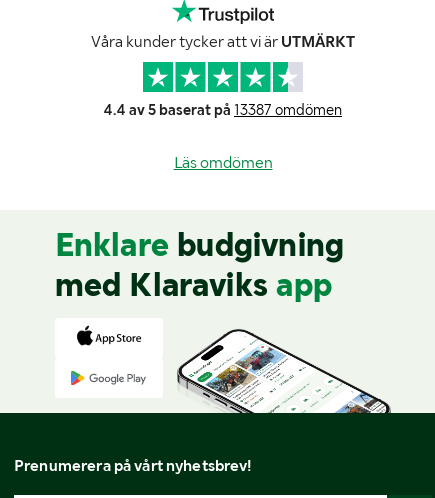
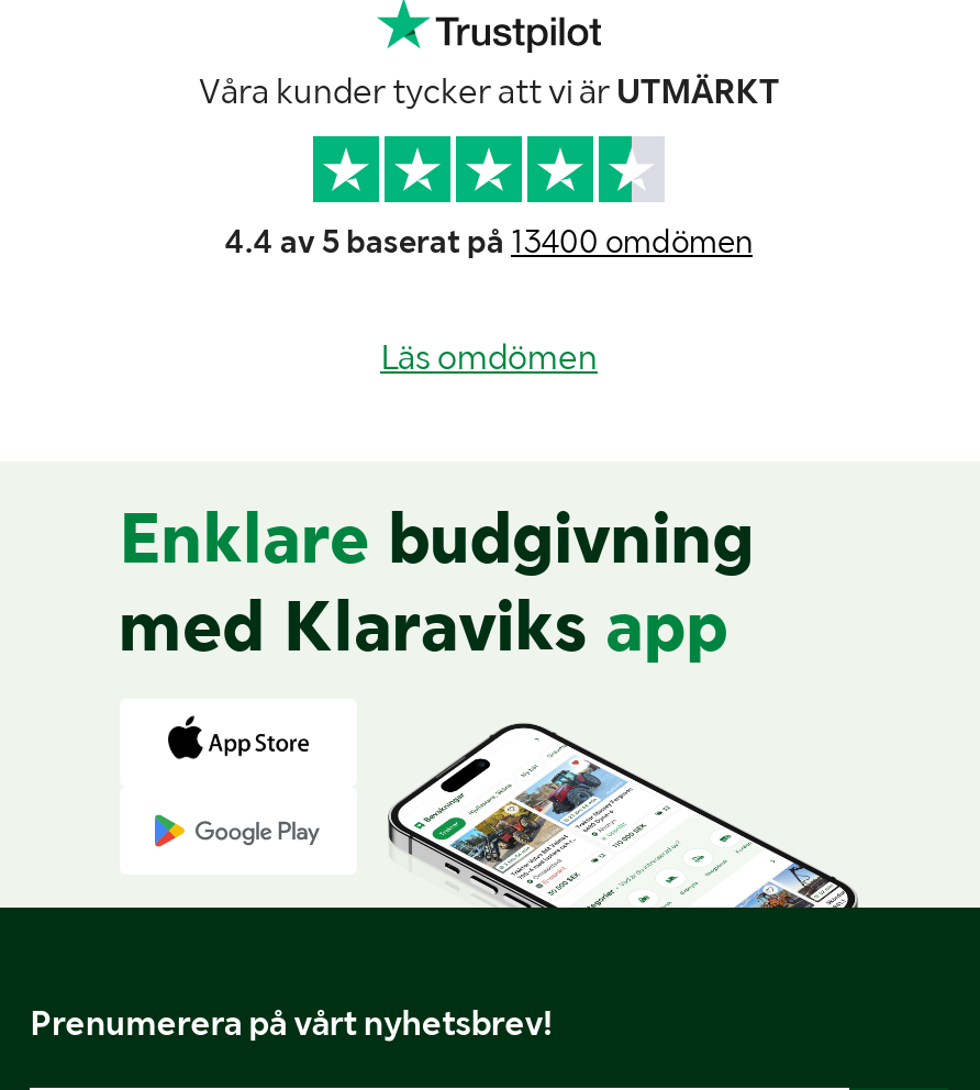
- 4.4 av 5 baserat på 13387 omdömen
+ 4.4 av 5 baserat på 13400 omdömen
